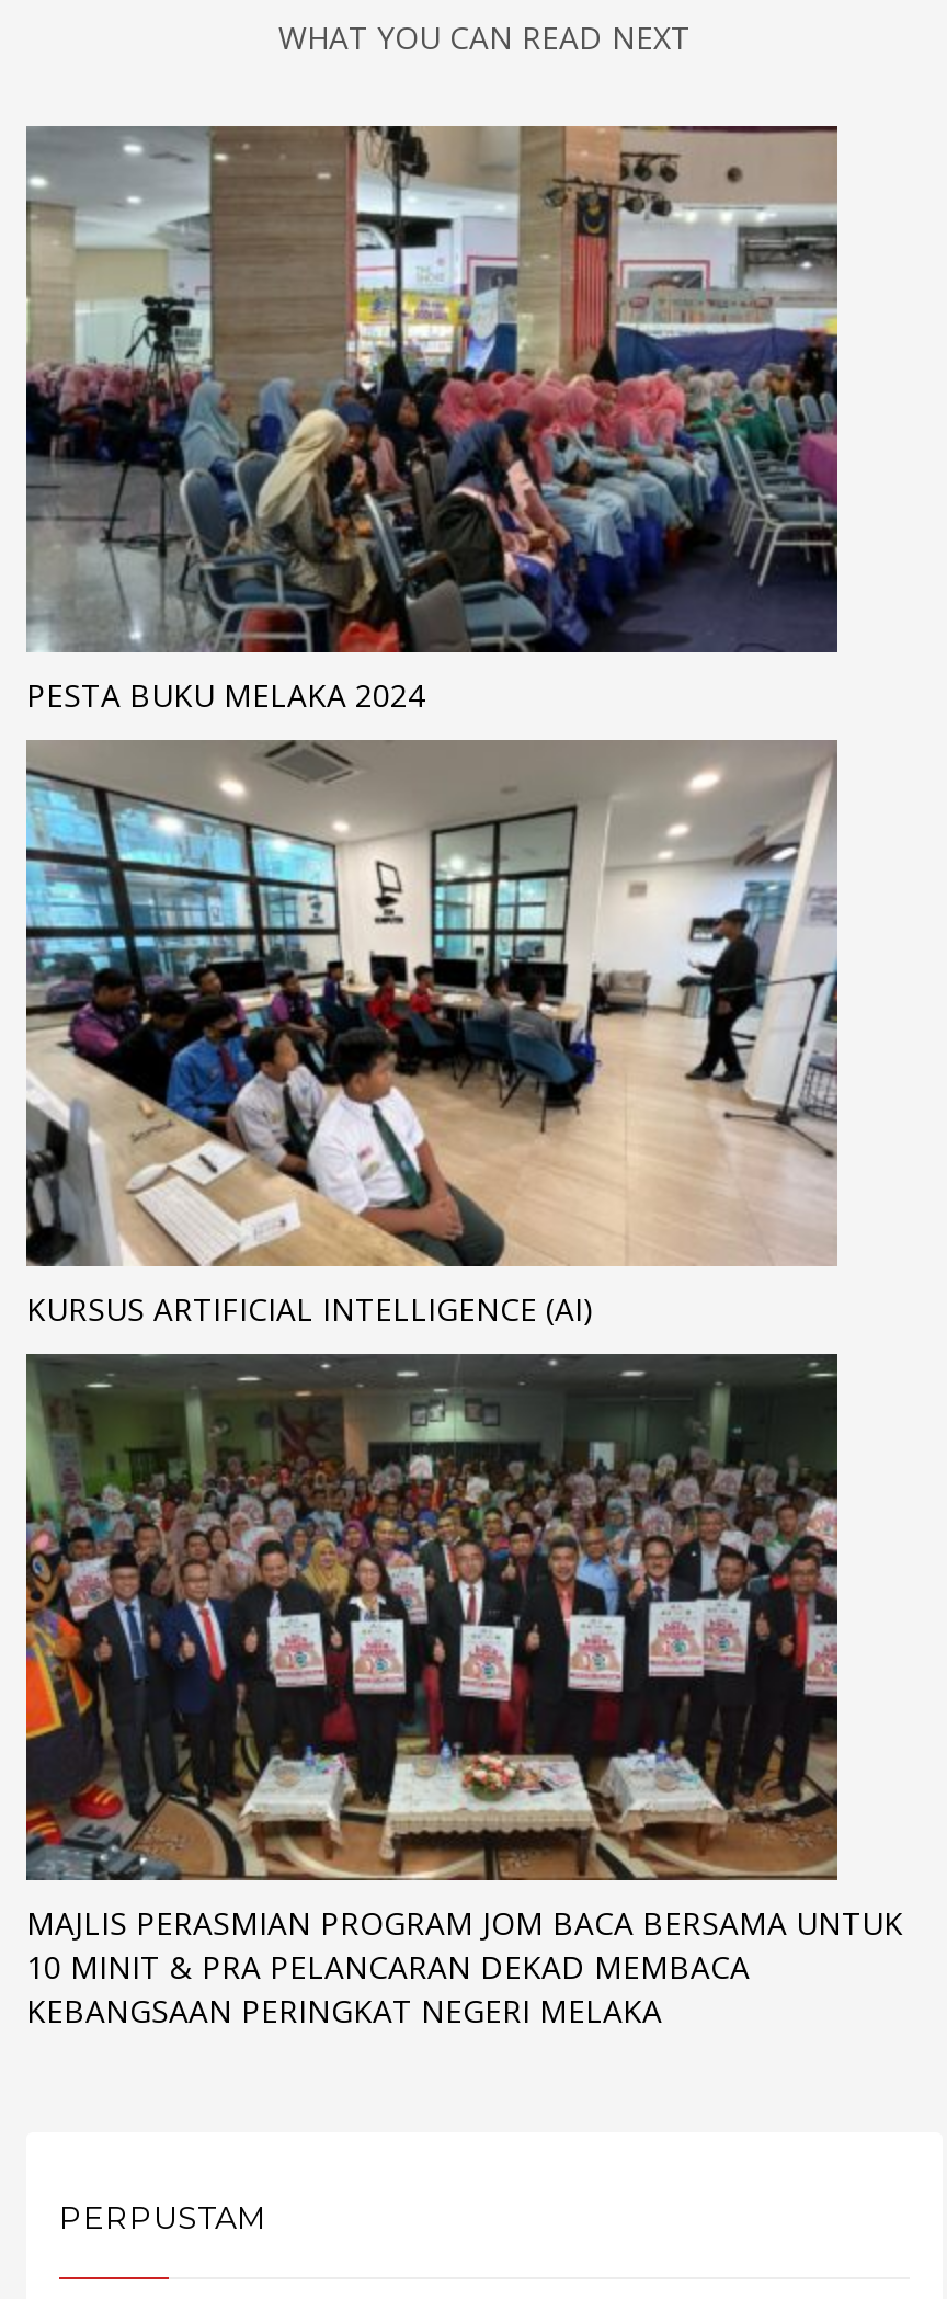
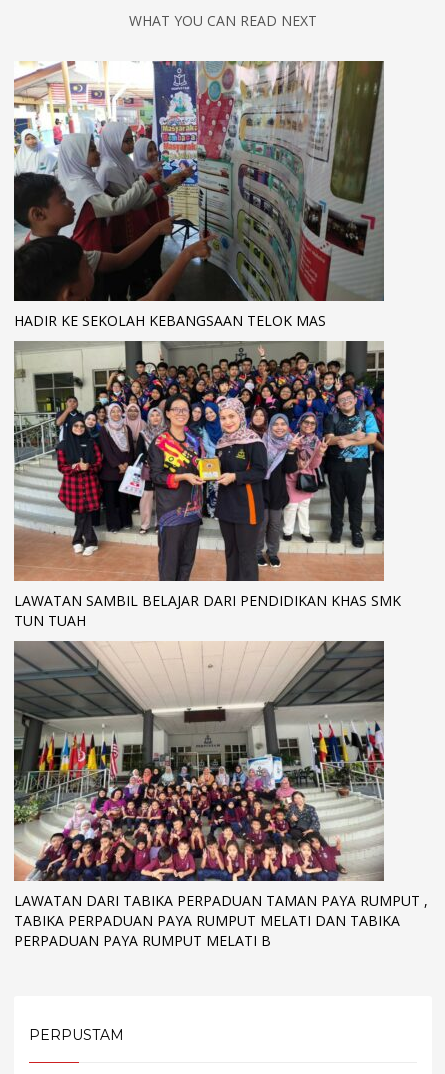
- [image]
- PESTA BUKU MELAKA 2024
+ [image]
+ HADIR KE SEKOLAH KEBANGSAAN TELOK MAS

- [image]
- KURSUS ARTIFICIAL INTELLIGENCE (AI)
+ [image]
+ LAWATAN SAMBIL BELAJAR DARI PENDIDIKAN KHAS SMK
+ TUN TUAH

- [image]
- MAJLIS PERASMIAN PROGRAM JOM BACA BERSAMA UNTUK
- 10 MINIT & PRA PELANCARAN DEKAD MEMBACA
- KEBANGSAAN PERINGKAT NEGERI MELAKA
+ [image]
+ LAWATAN DARI TABIKA PERPADUAN TAMAN PAYA RUMPUT ,
+ TABIKA PERPADUAN PAYA RUMPUT MELATI DAN TABIKA
+ PERPADUAN PAYA RUMPUT MELATI B
